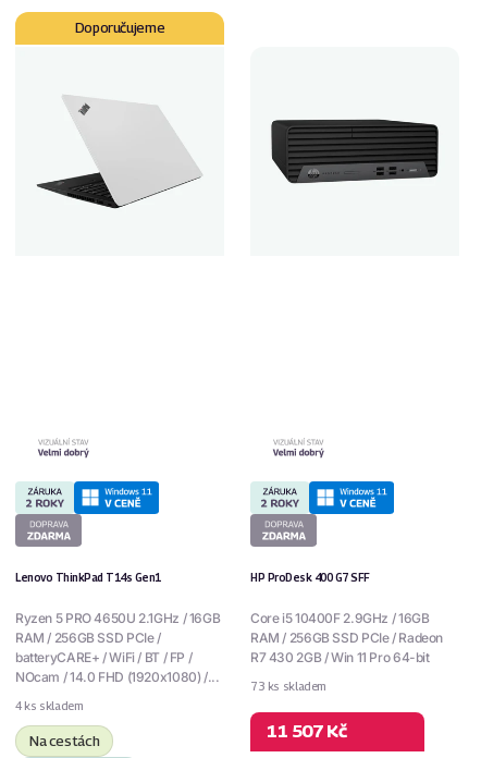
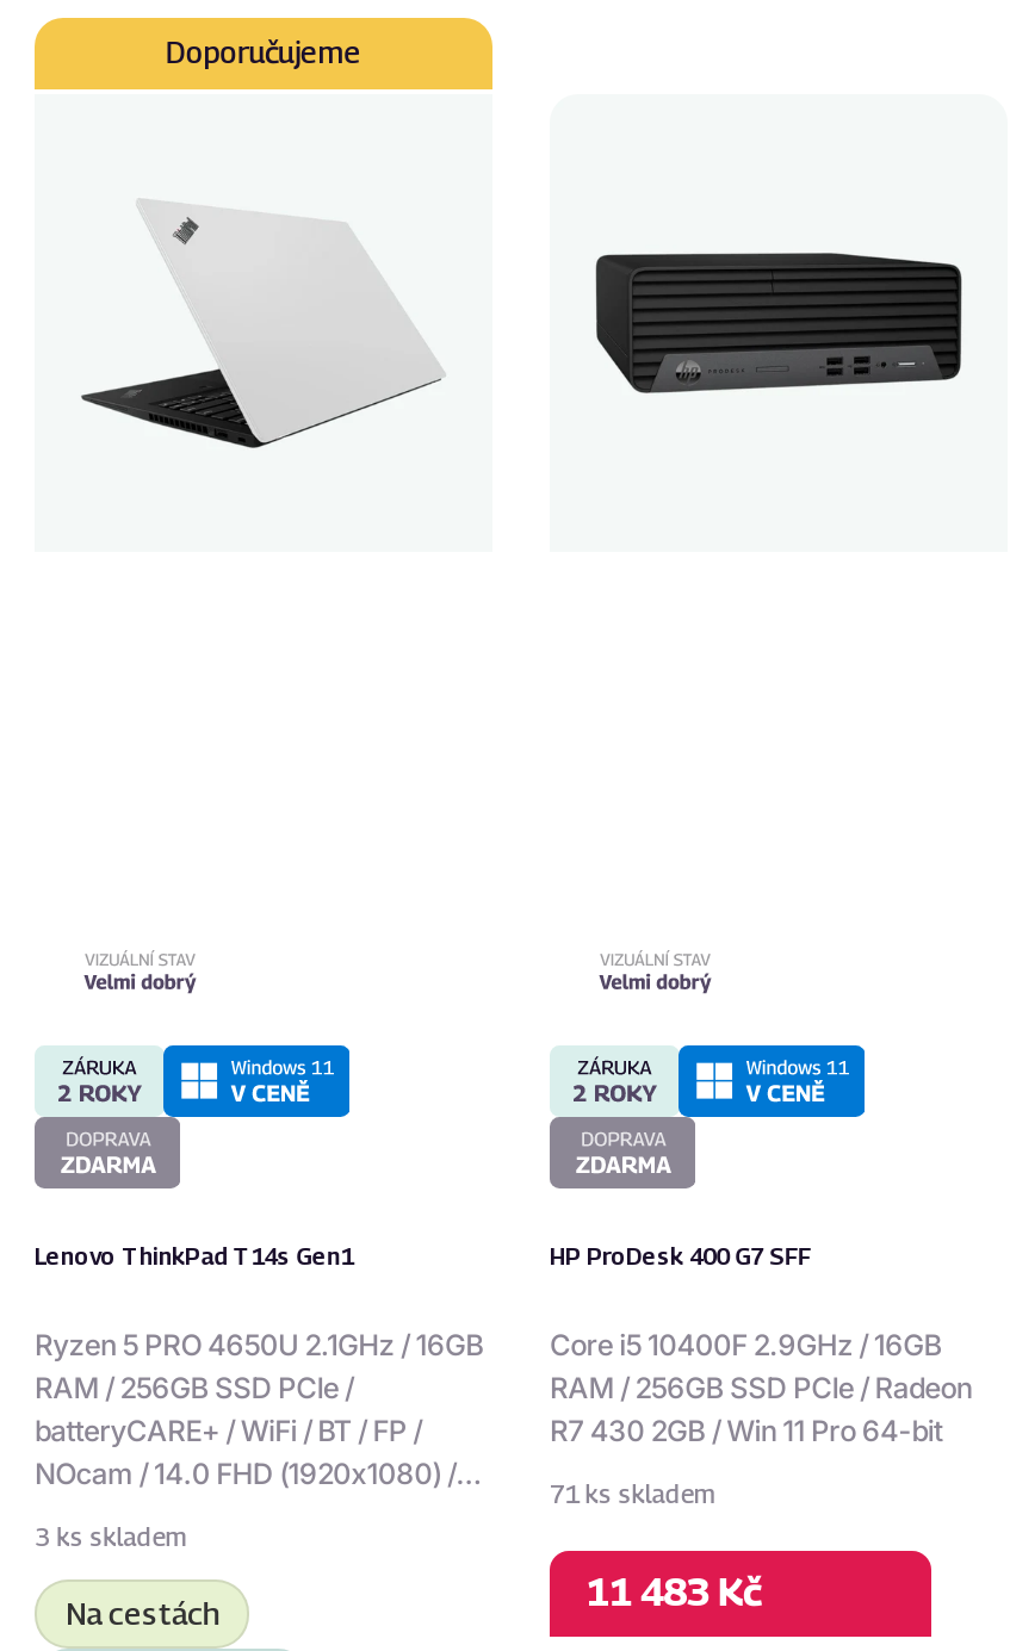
- 73 ks skladem
+ 71 ks skladem

- 4 ks skladem
+ 3 ks skladem

- 11 507 Kč
+ 11 483 Kč
